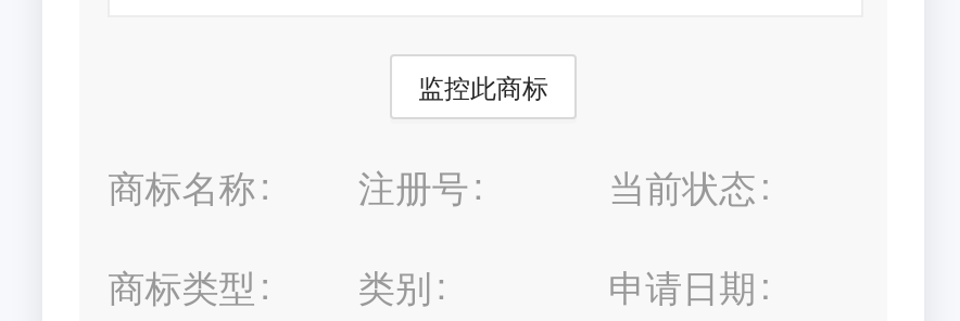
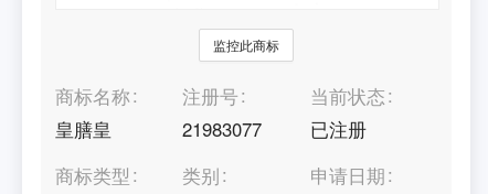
+ 皇膳皇

+ 21983077

+ 已注册
